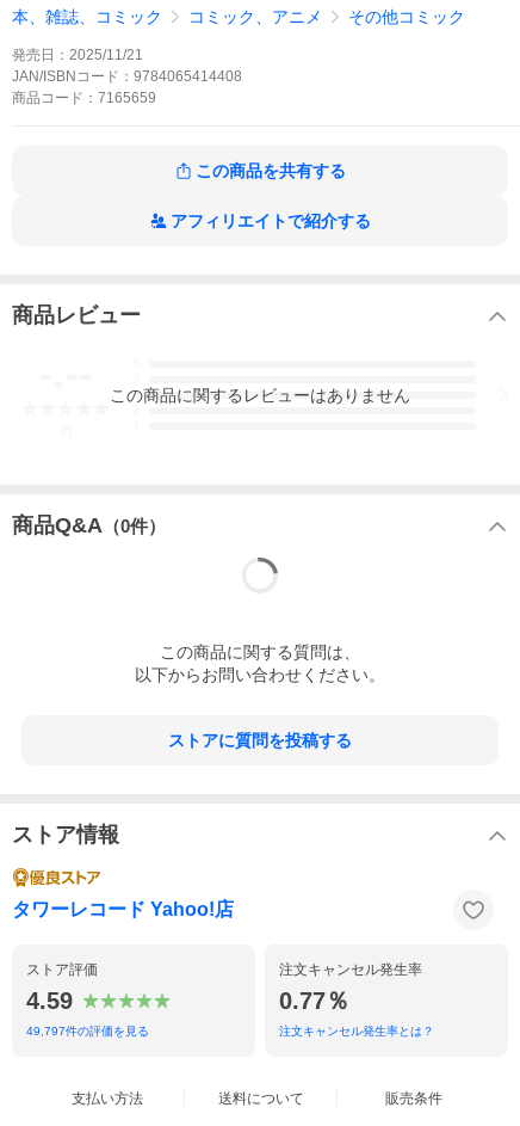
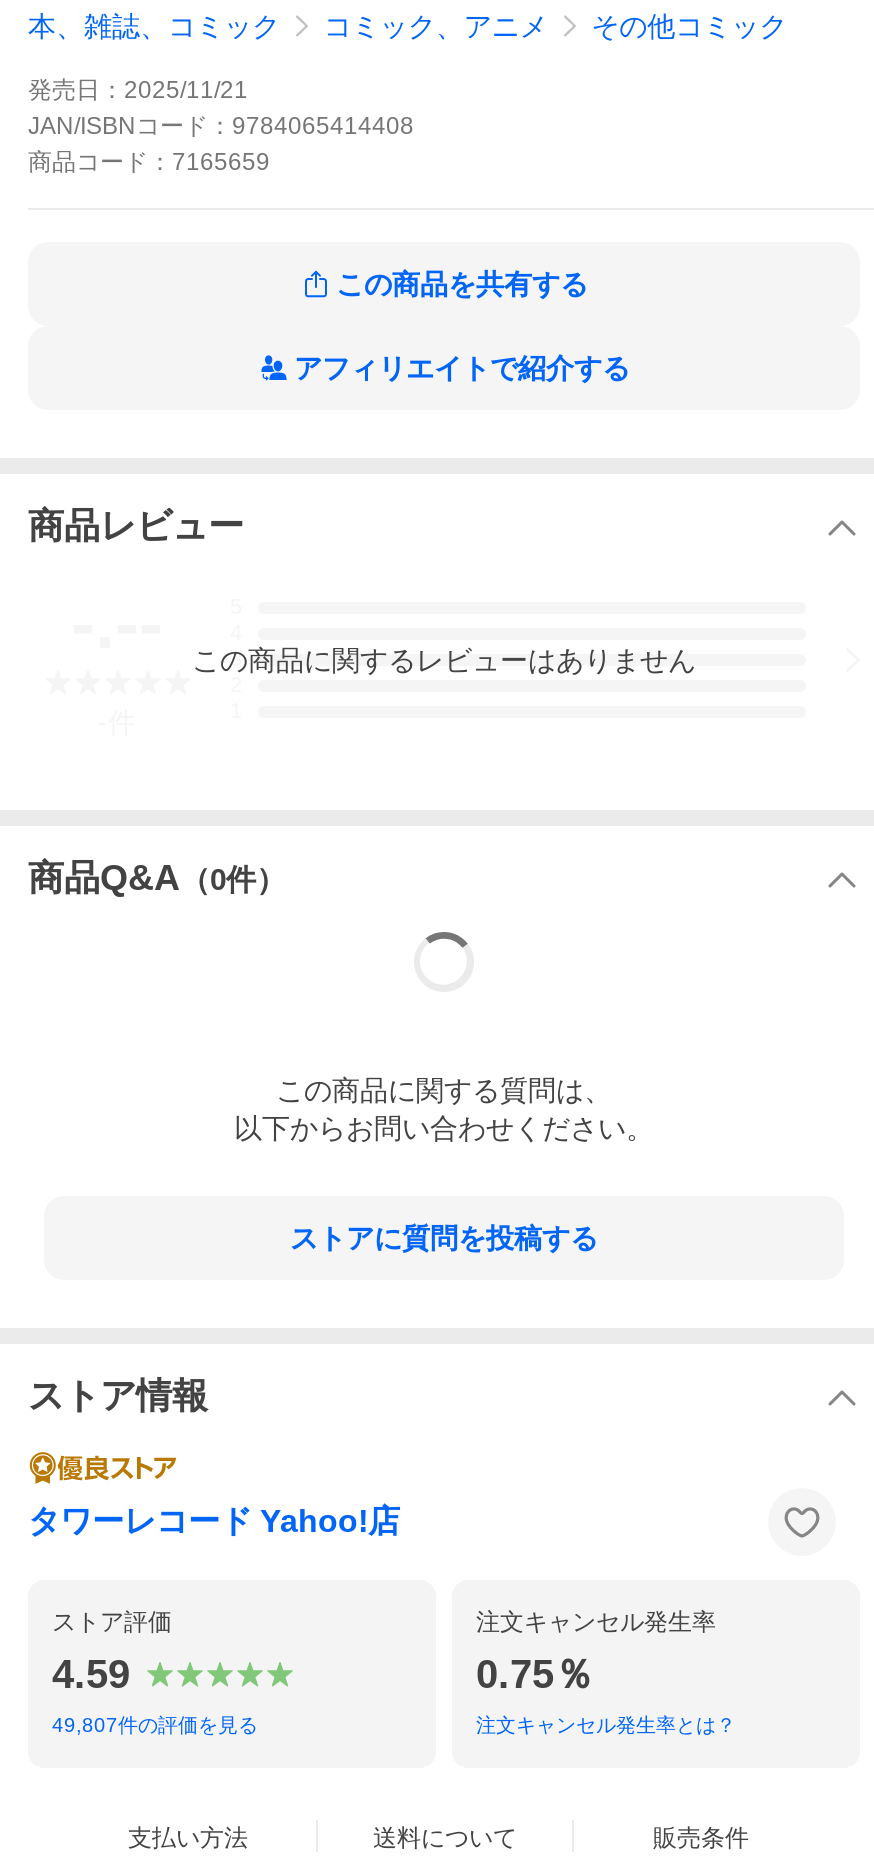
- 0.77％
+ 0.75％

- 49,797件の評価を見る
+ 49,807件の評価を見る
